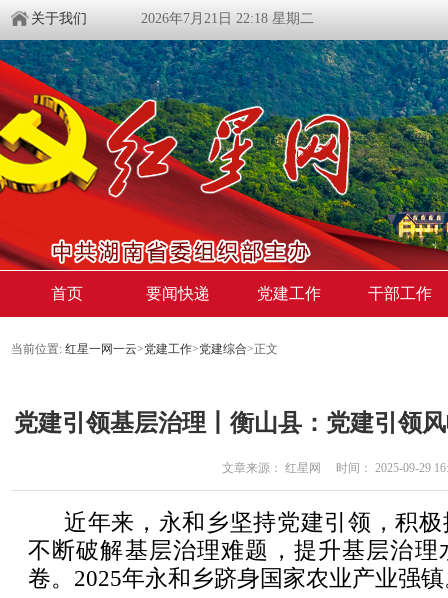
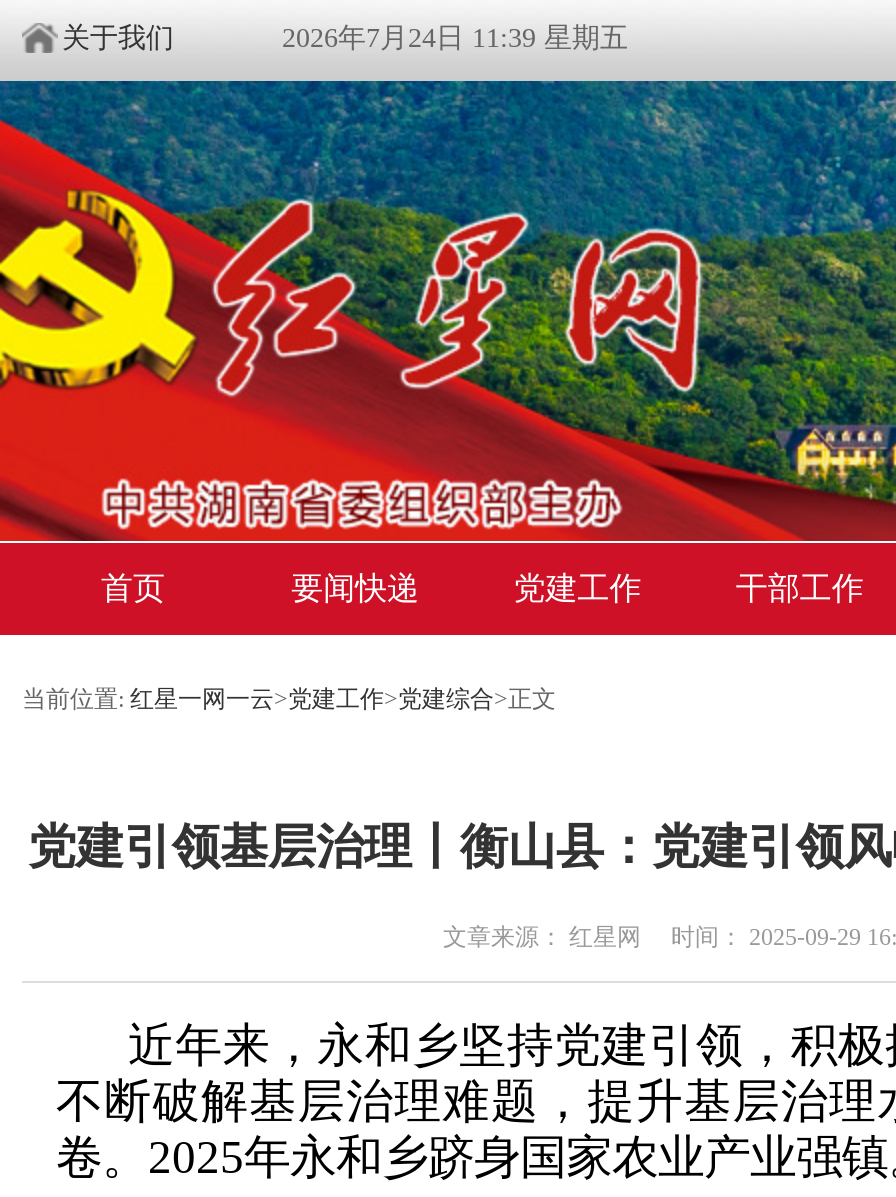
- 2026年7月21日 22:18 星期二
+ 2026年7月24日 11:39 星期五
